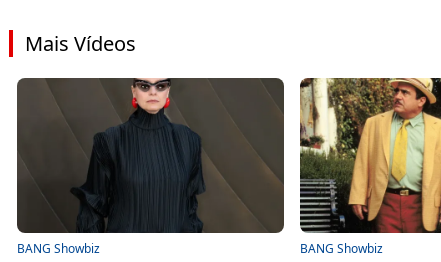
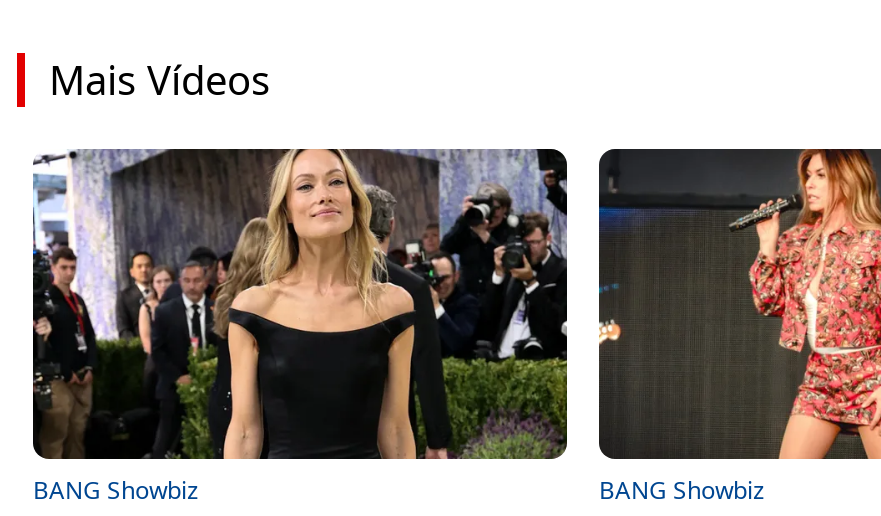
- [image]
+ [image]

- [image]
+ [image]
